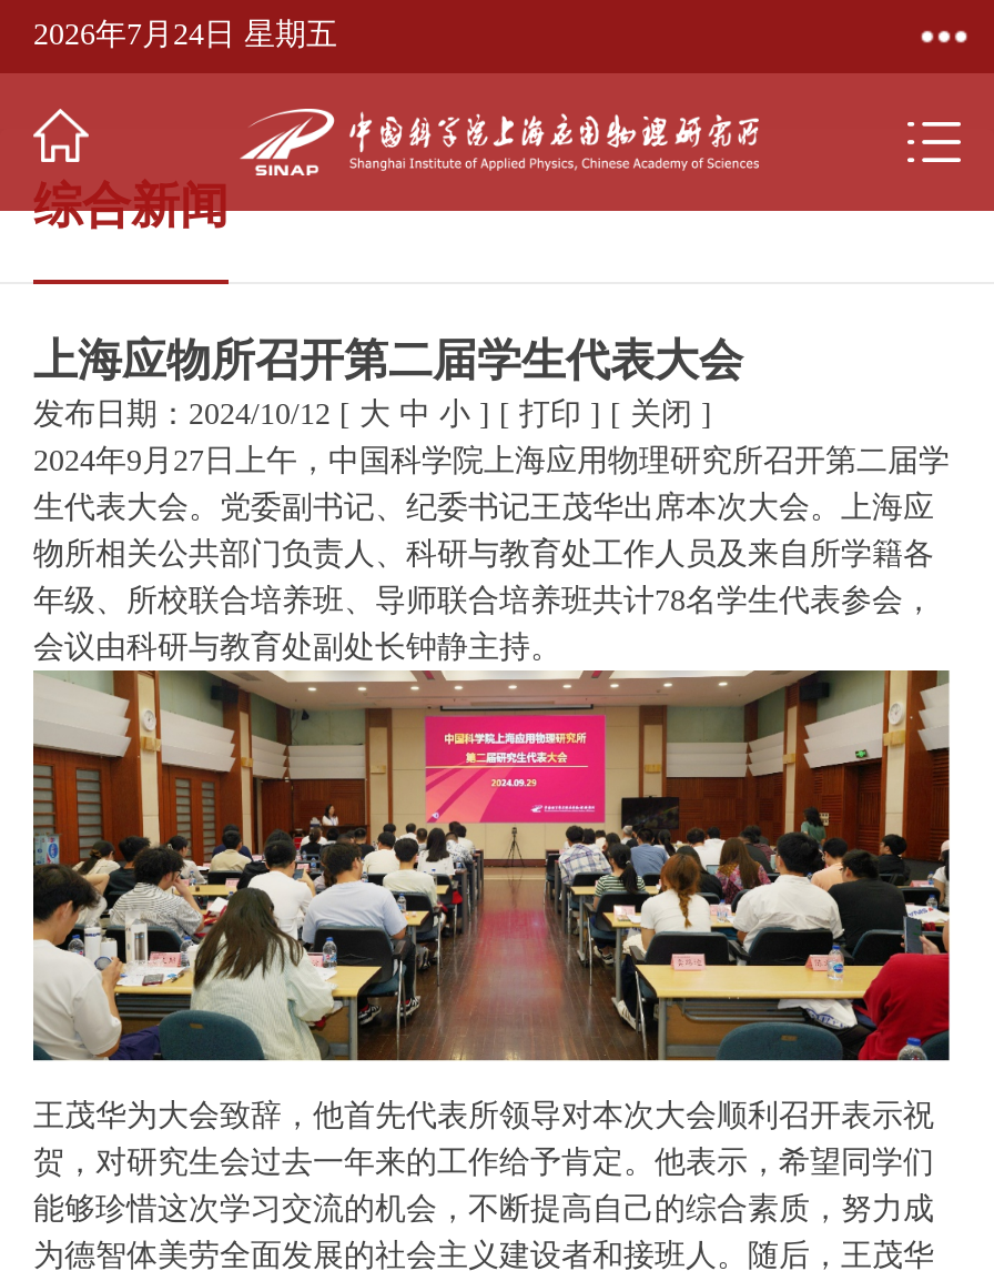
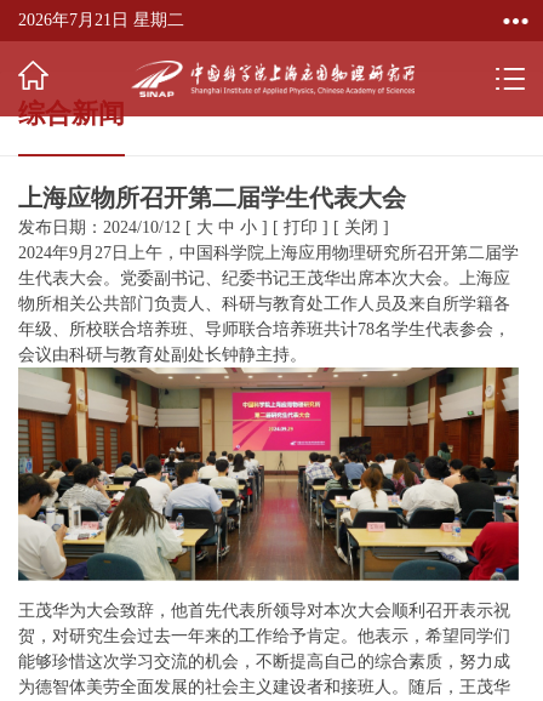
- 2026年7月24日 星期五
+ 2026年7月21日 星期二
